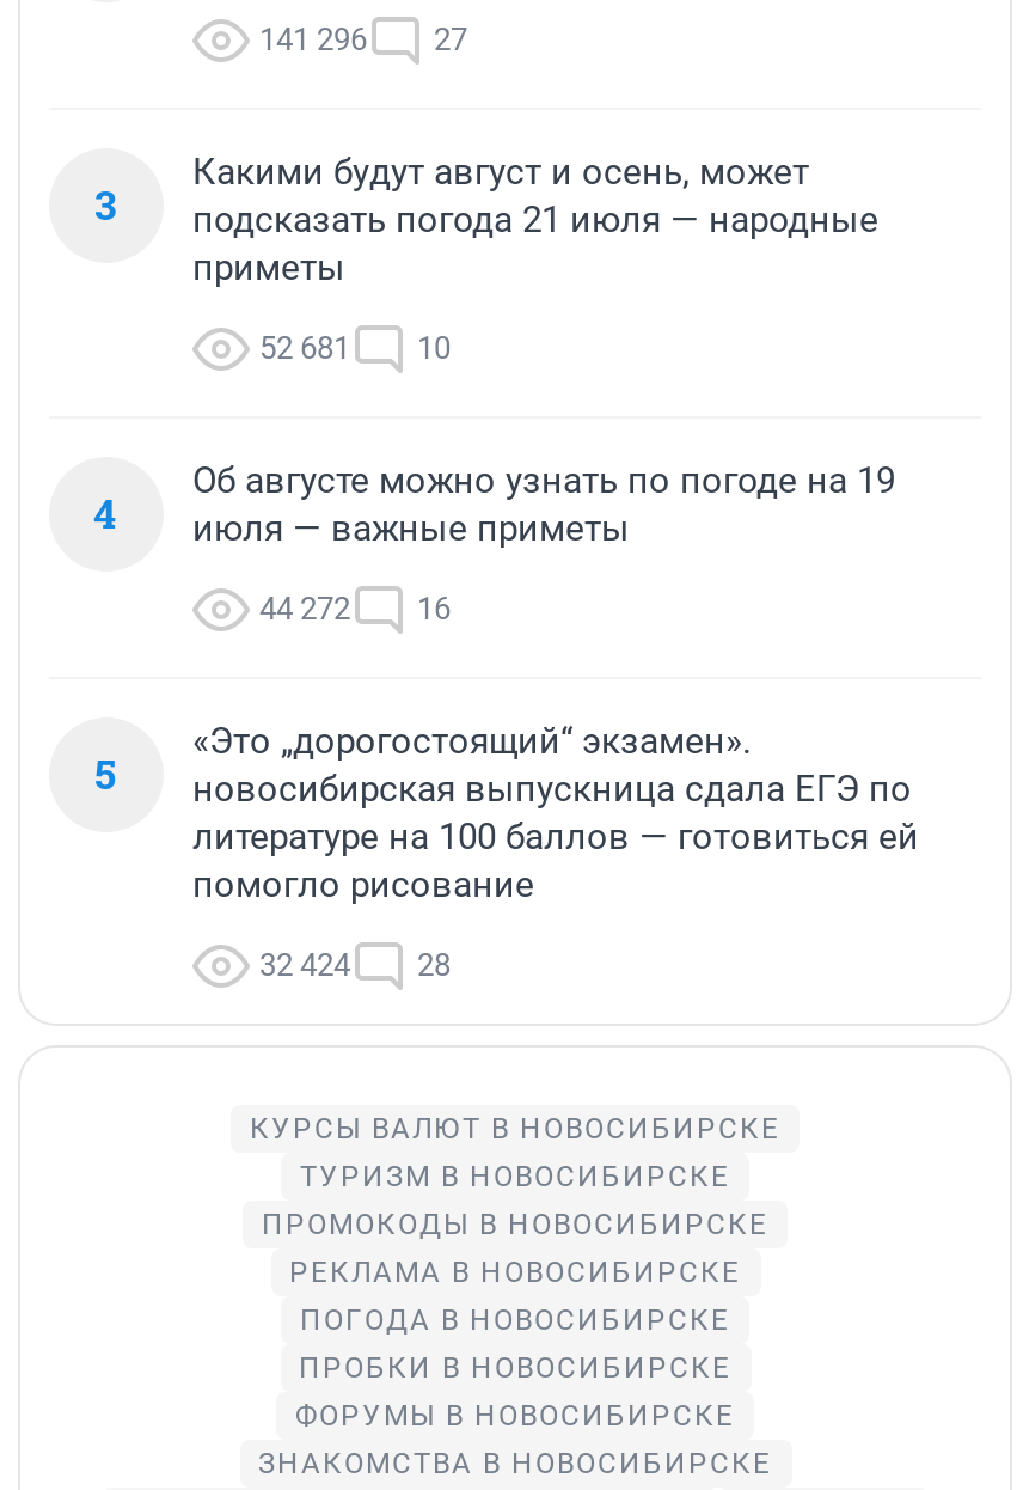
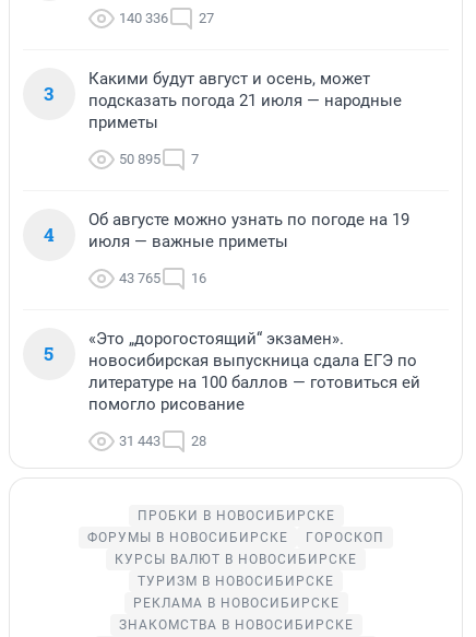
- 141 296 27
+ 140 336 27

- 52 681
+ 50 895

- 10
+ 7

- 44 272 16
+ 43 765 16

- 32 424 28
+ 31 443 28

moved down: КУРСЫ ВАЛЮТ В НОВОСИБИРСКЕ | ТУРИЗМ В НОВОСИБИРСКЕ | РЕКЛАМА В НОВОСИБИРСКЕ

- ПРОМОКОДЫ В НОВОСИБИРСКЕ
- ПОГОДА В НОВОСИБИРСКЕ

moved up: ПРОБКИ В НОВОСИБИРСКЕ | ФОРУМЫ В НОВОСИБИРСКЕ

+ ГОРОСКОП
